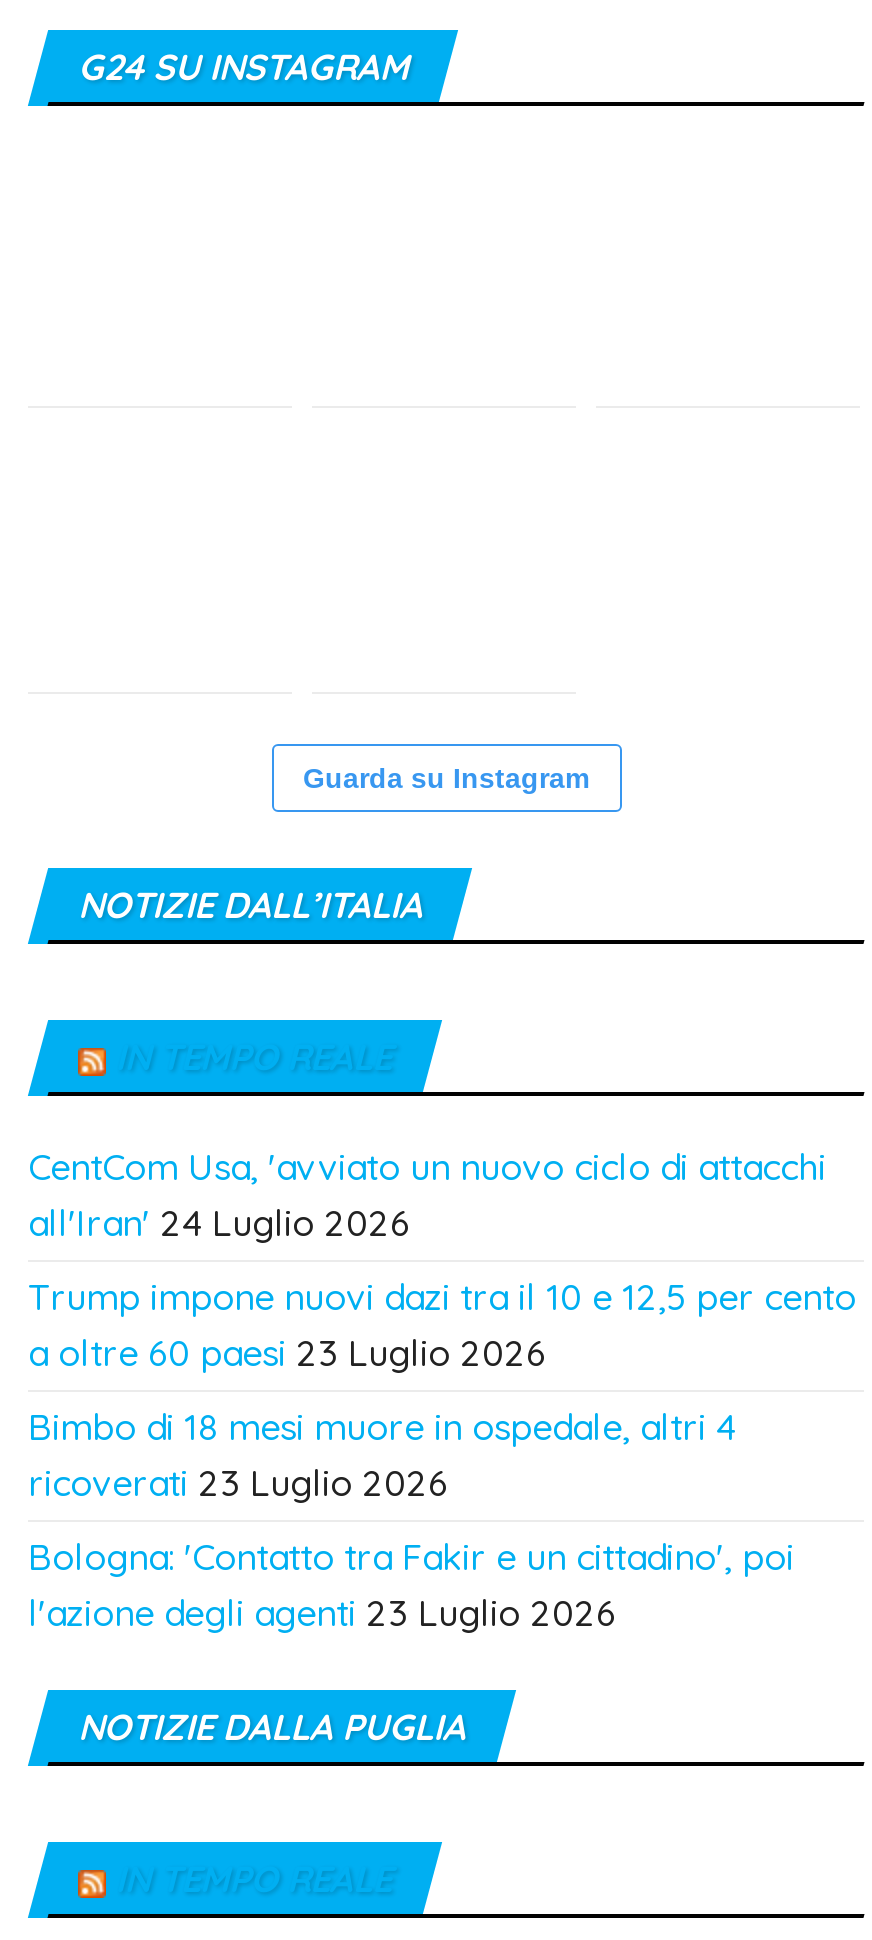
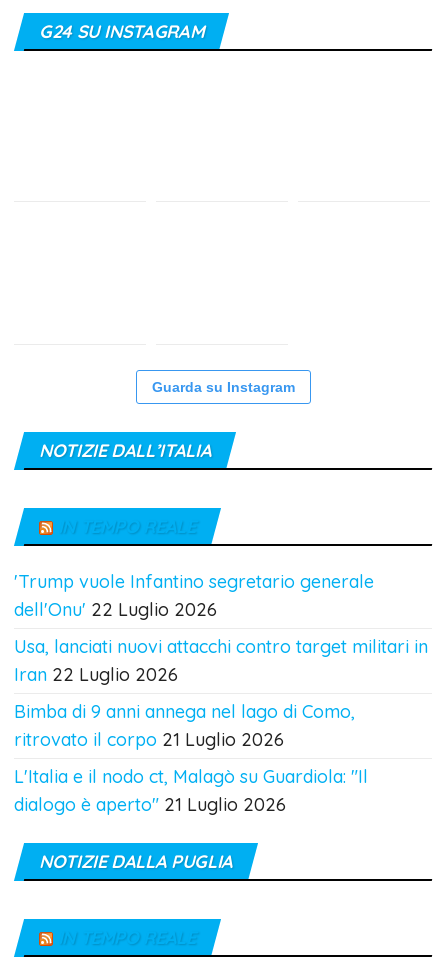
- CentCom Usa, 'avviato un nuovo ciclo di attacchi
- all'Iran' 24 Luglio 2026
+ 'Trump vuole Infantino segretario generale
+ dell'Onu' 22 Luglio 2026

- Trump impone nuovi dazi tra il 10 e 12,5 per cento
- a oltre 60 paesi 23 Luglio 2026
+ Usa, lanciati nuovi attacchi contro target militari in
+ Iran 22 Luglio 2026

- Bimbo di 18 mesi muore in ospedale, altri 4
- ricoverati 23 Luglio 2026
+ Bimba di 9 anni annega nel lago di Como,
+ ritrovato il corpo 21 Luglio 2026

- Bologna: 'Contatto tra Fakir e un cittadino', poi
- l'azione degli agenti 23 Luglio 2026
+ L'Italia e il nodo ct, Malagò su Guardiola: "Il
+ dialogo è aperto" 21 Luglio 2026
